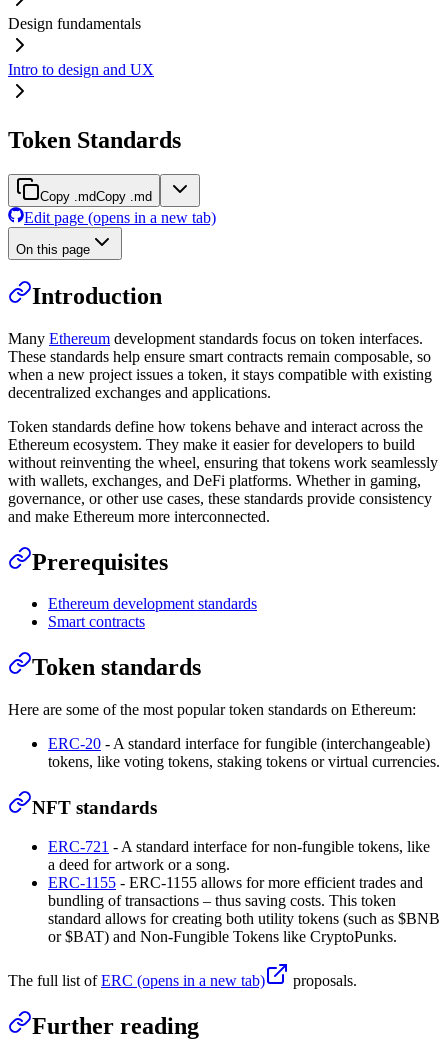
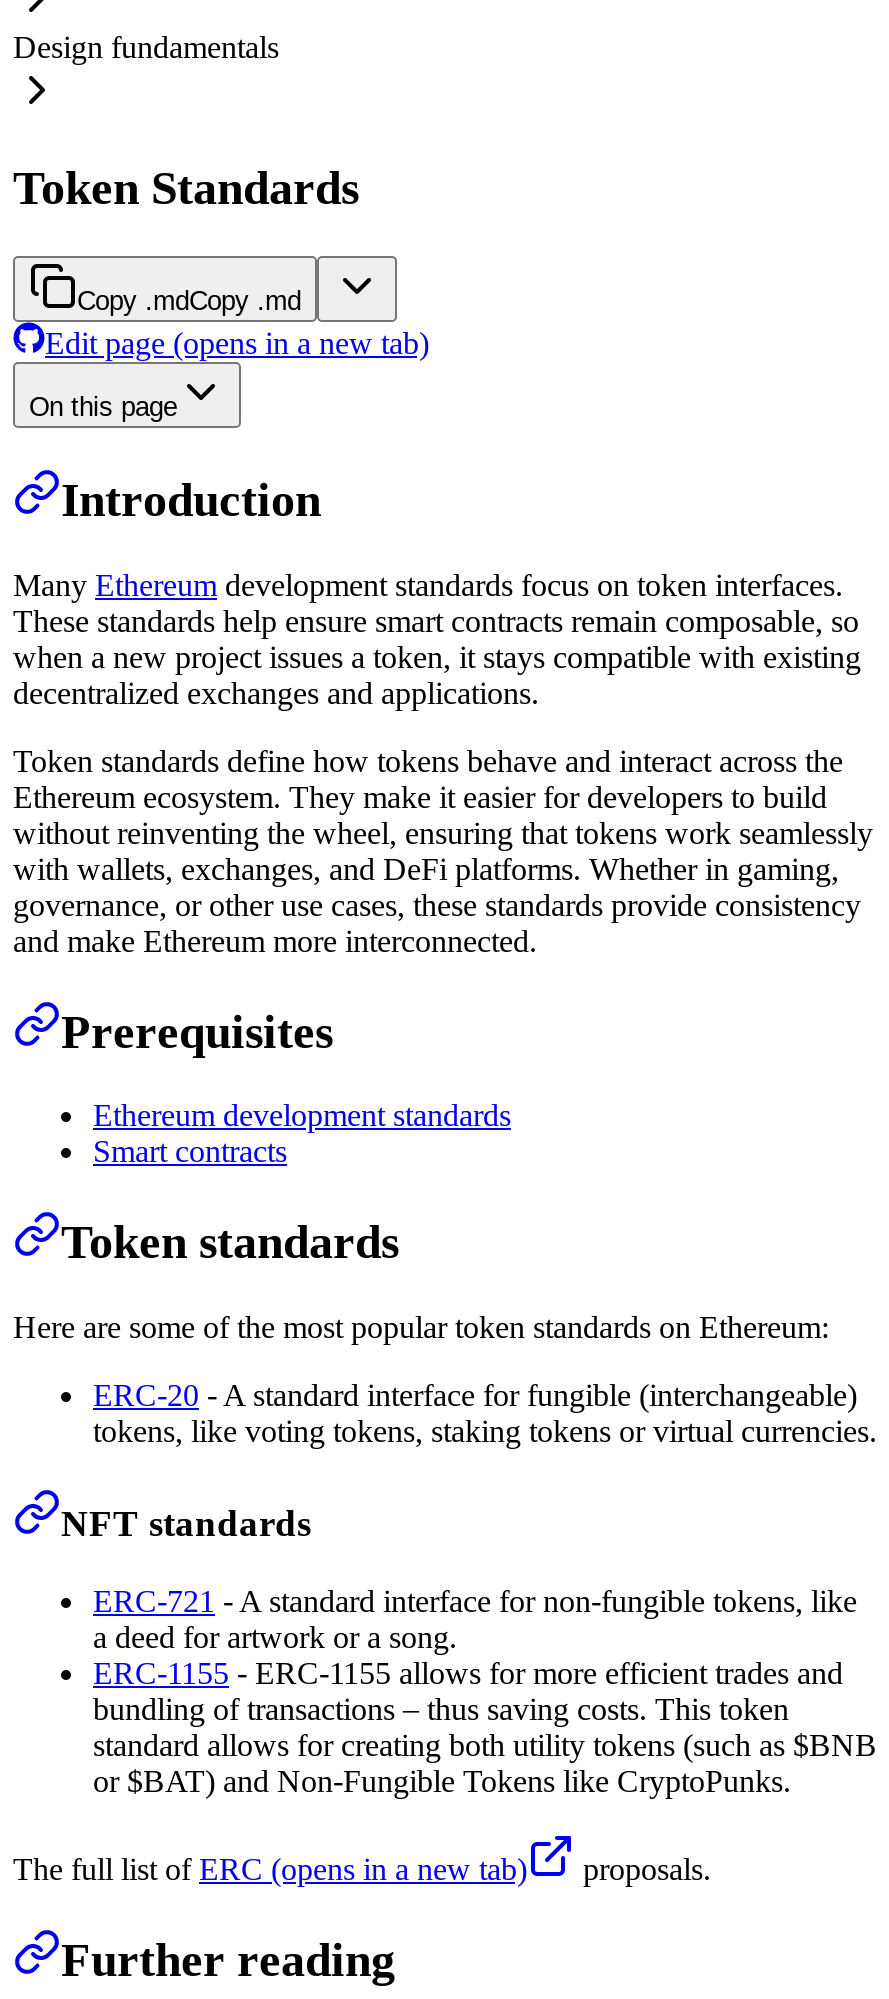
- Intro to design and UX
